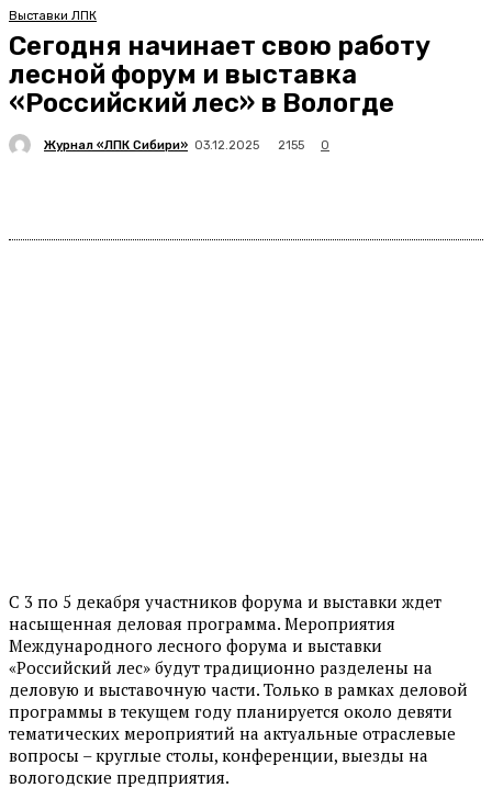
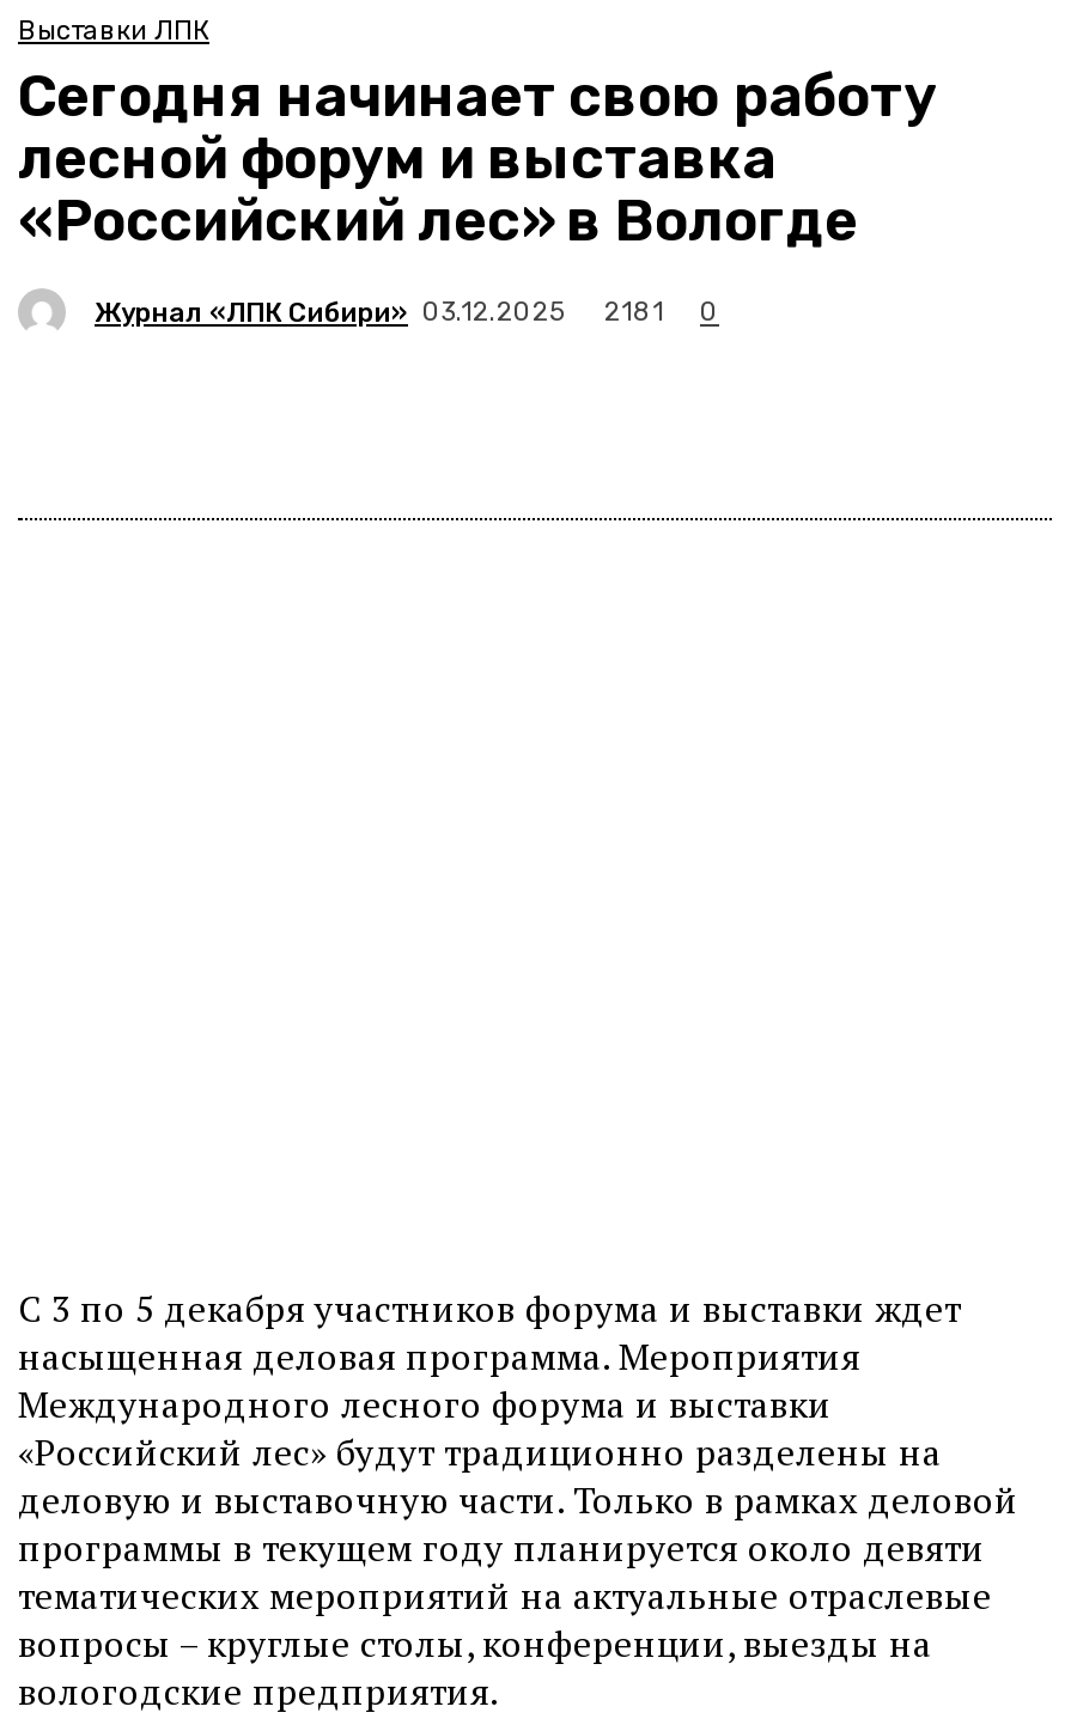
- Журнал «ЛПК Сибири» 03.12.2025 2155 0
+ Журнал «ЛПК Сибири» 03.12.2025 2181 0
